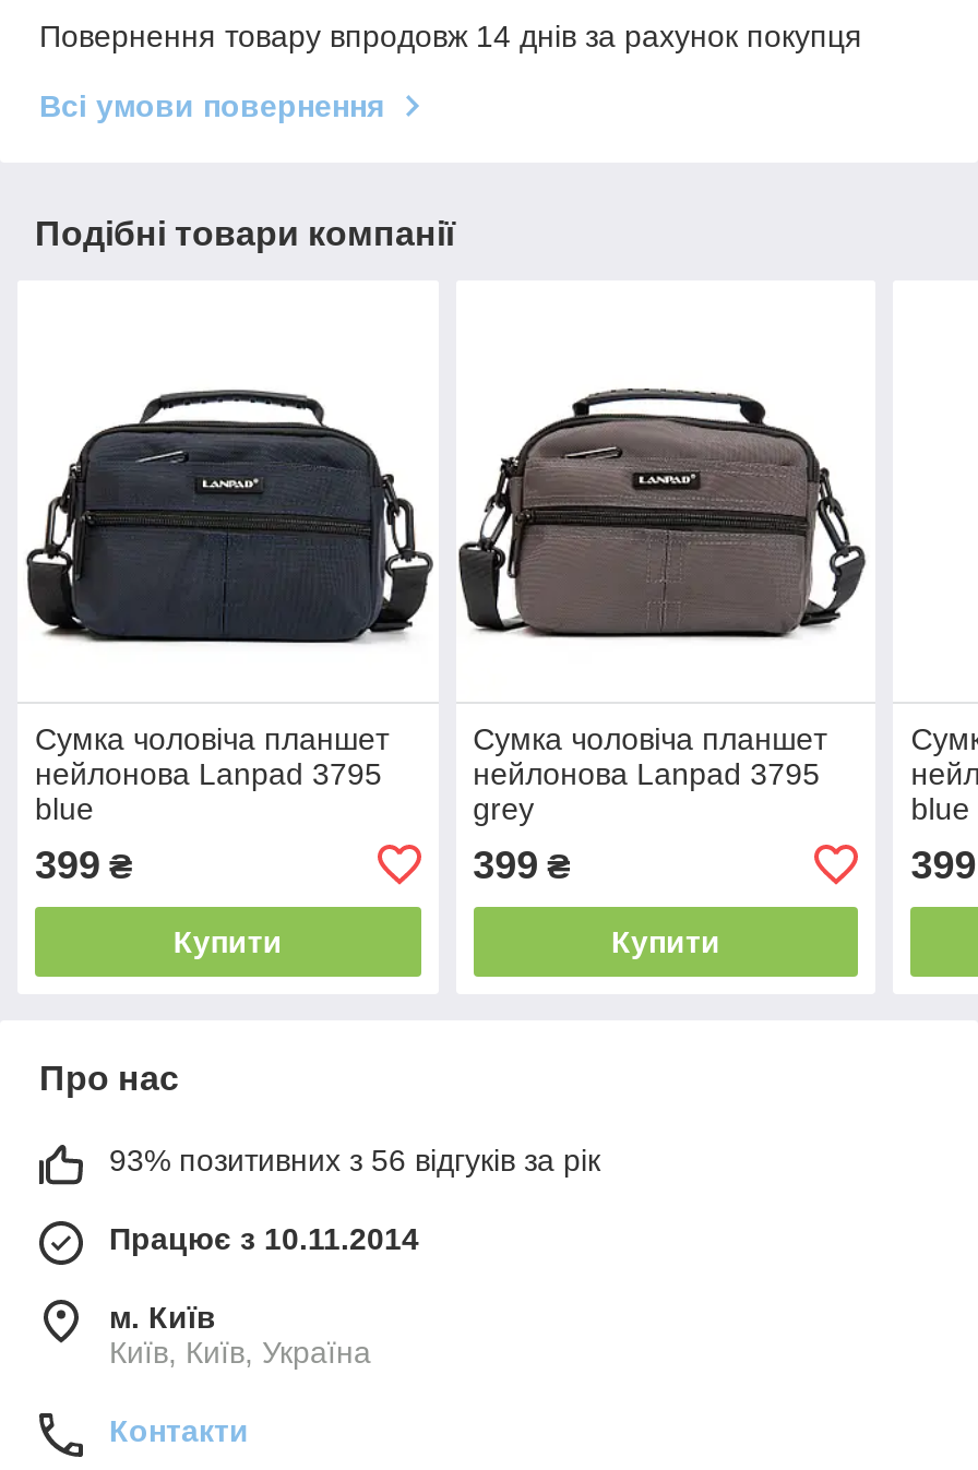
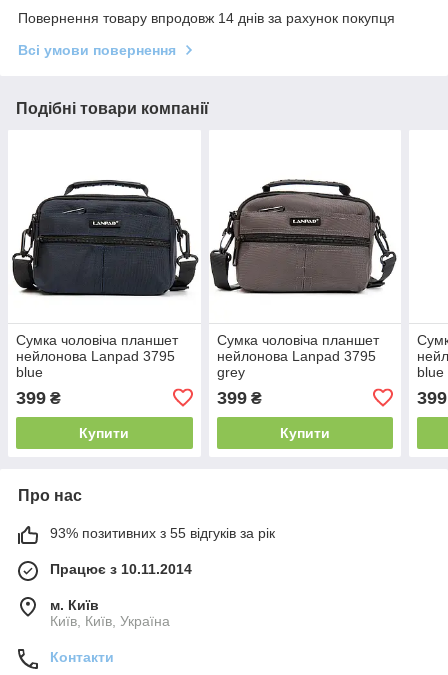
- 93% позитивних з 56 відгуків за рік
+ 93% позитивних з 55 відгуків за рік
